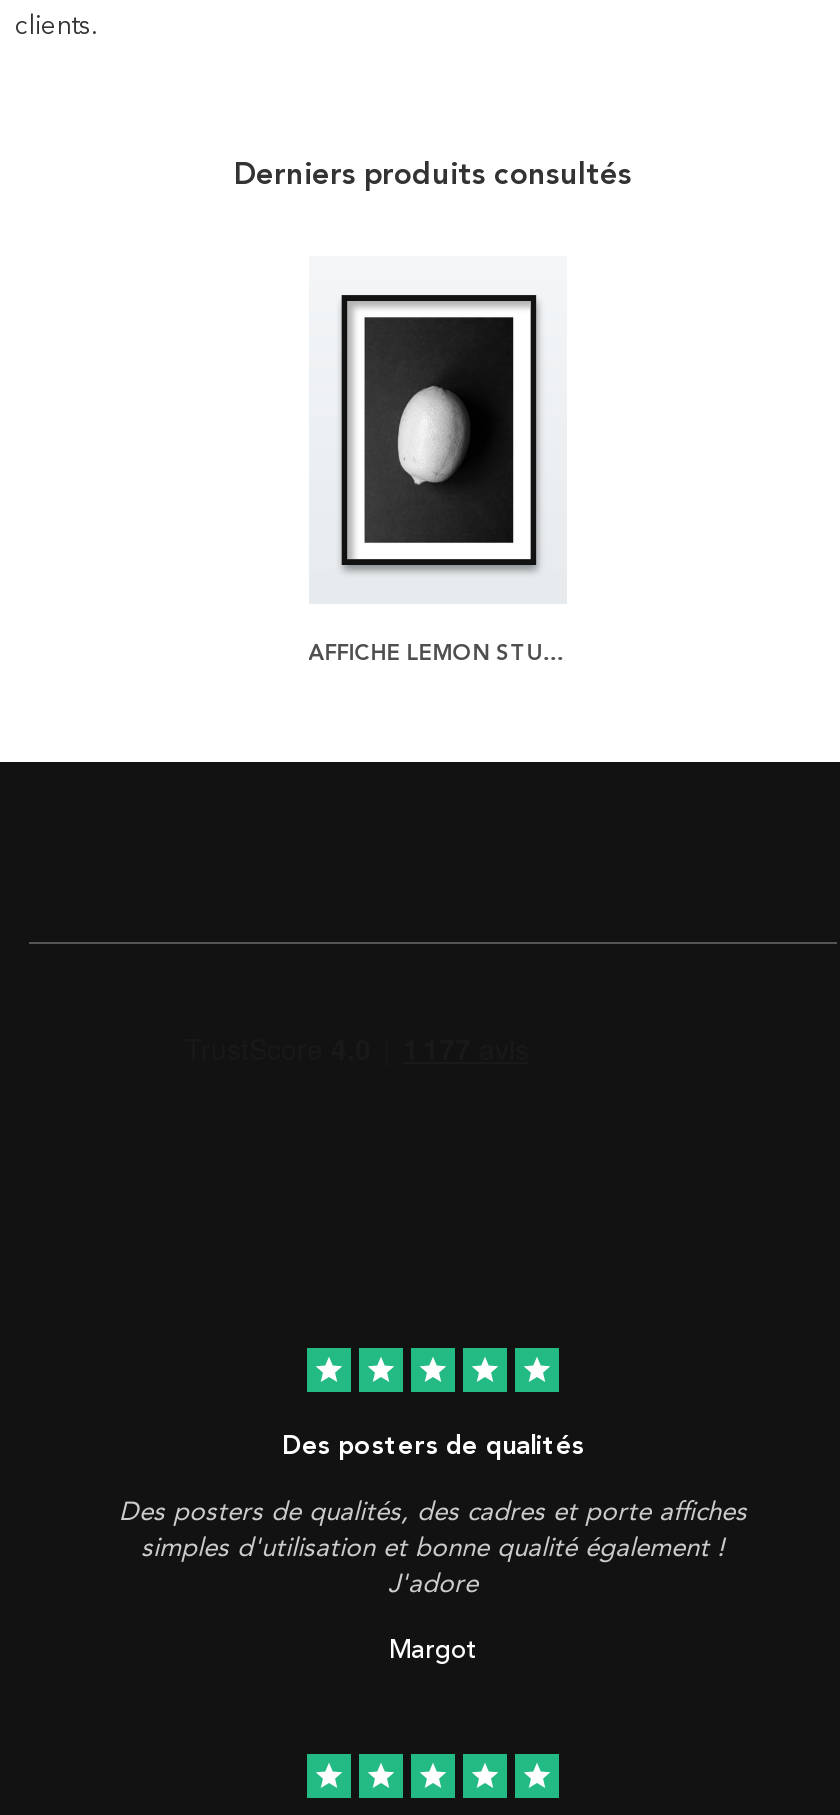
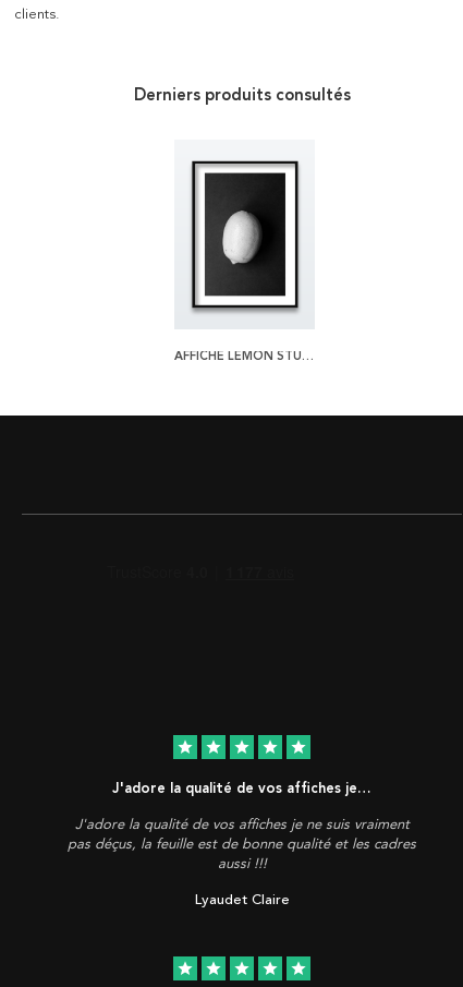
- Des posters de qualités
+ J'adore la qualité de vos affiches je…

- Des posters de qualités, des cadres et porte affiches
- simples d'utilisation et bonne qualité également !
- J'adore
+ J'adore la qualité de vos affiches je ne suis vraiment
+ pas déçus, la feuille est de bonne qualité et les cadres
+ aussi !!!

- Margot
+ Lyaudet Claire
